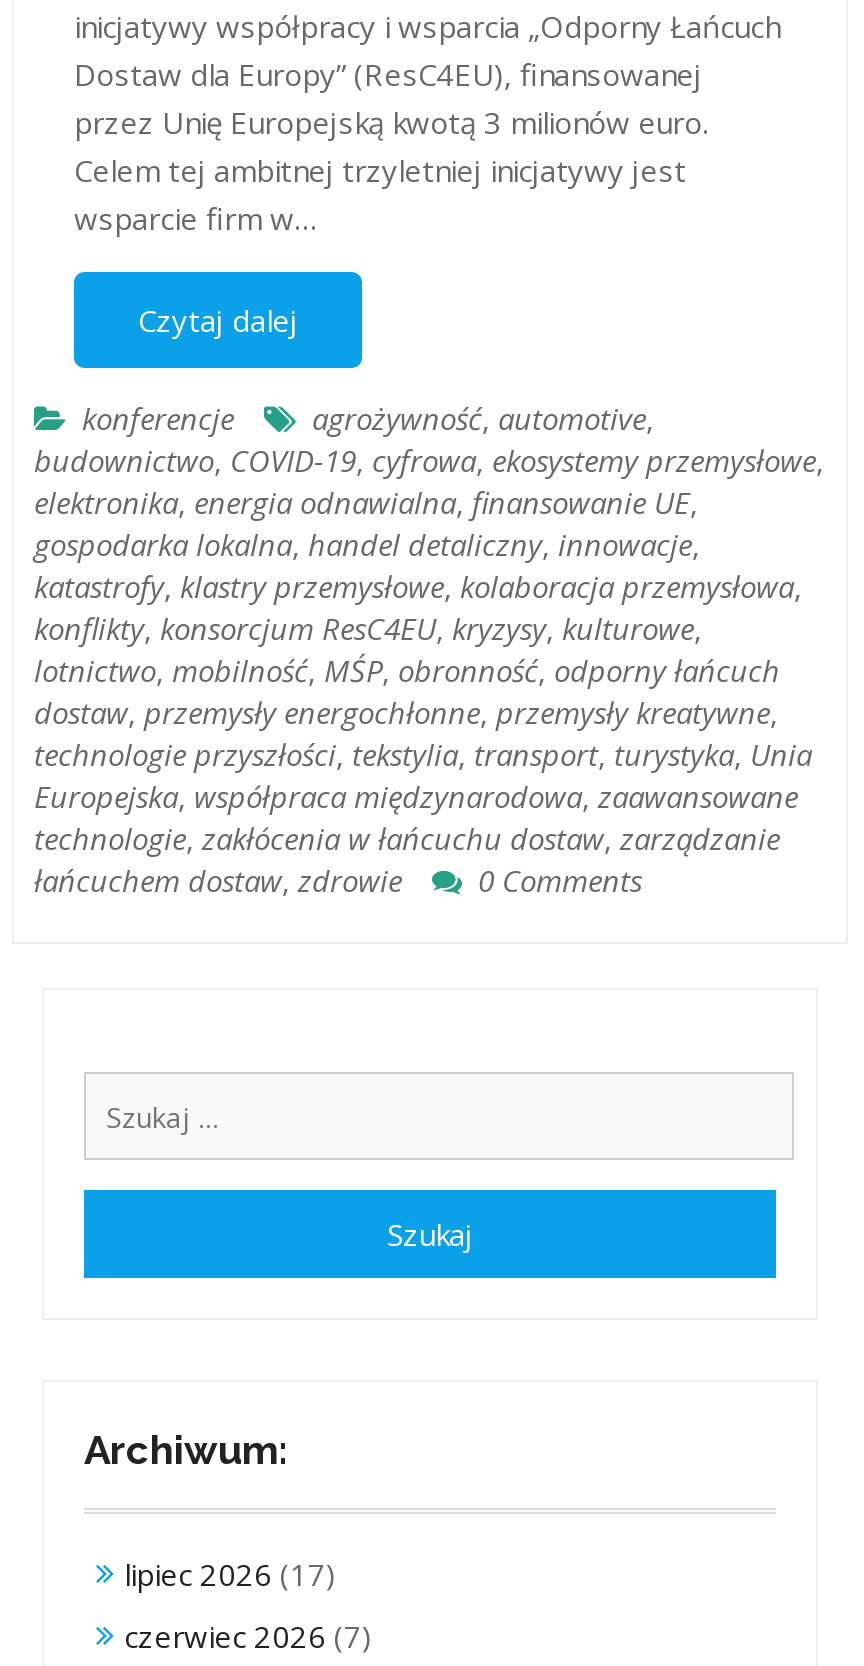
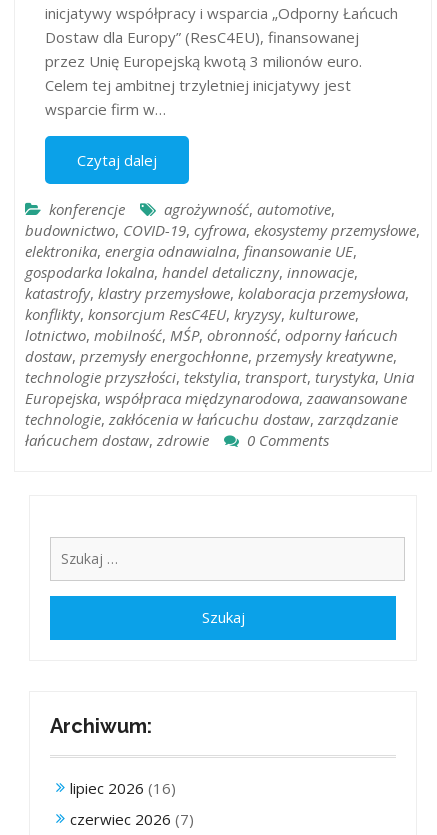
- lipiec 2026 (17)
+ lipiec 2026 (16)
